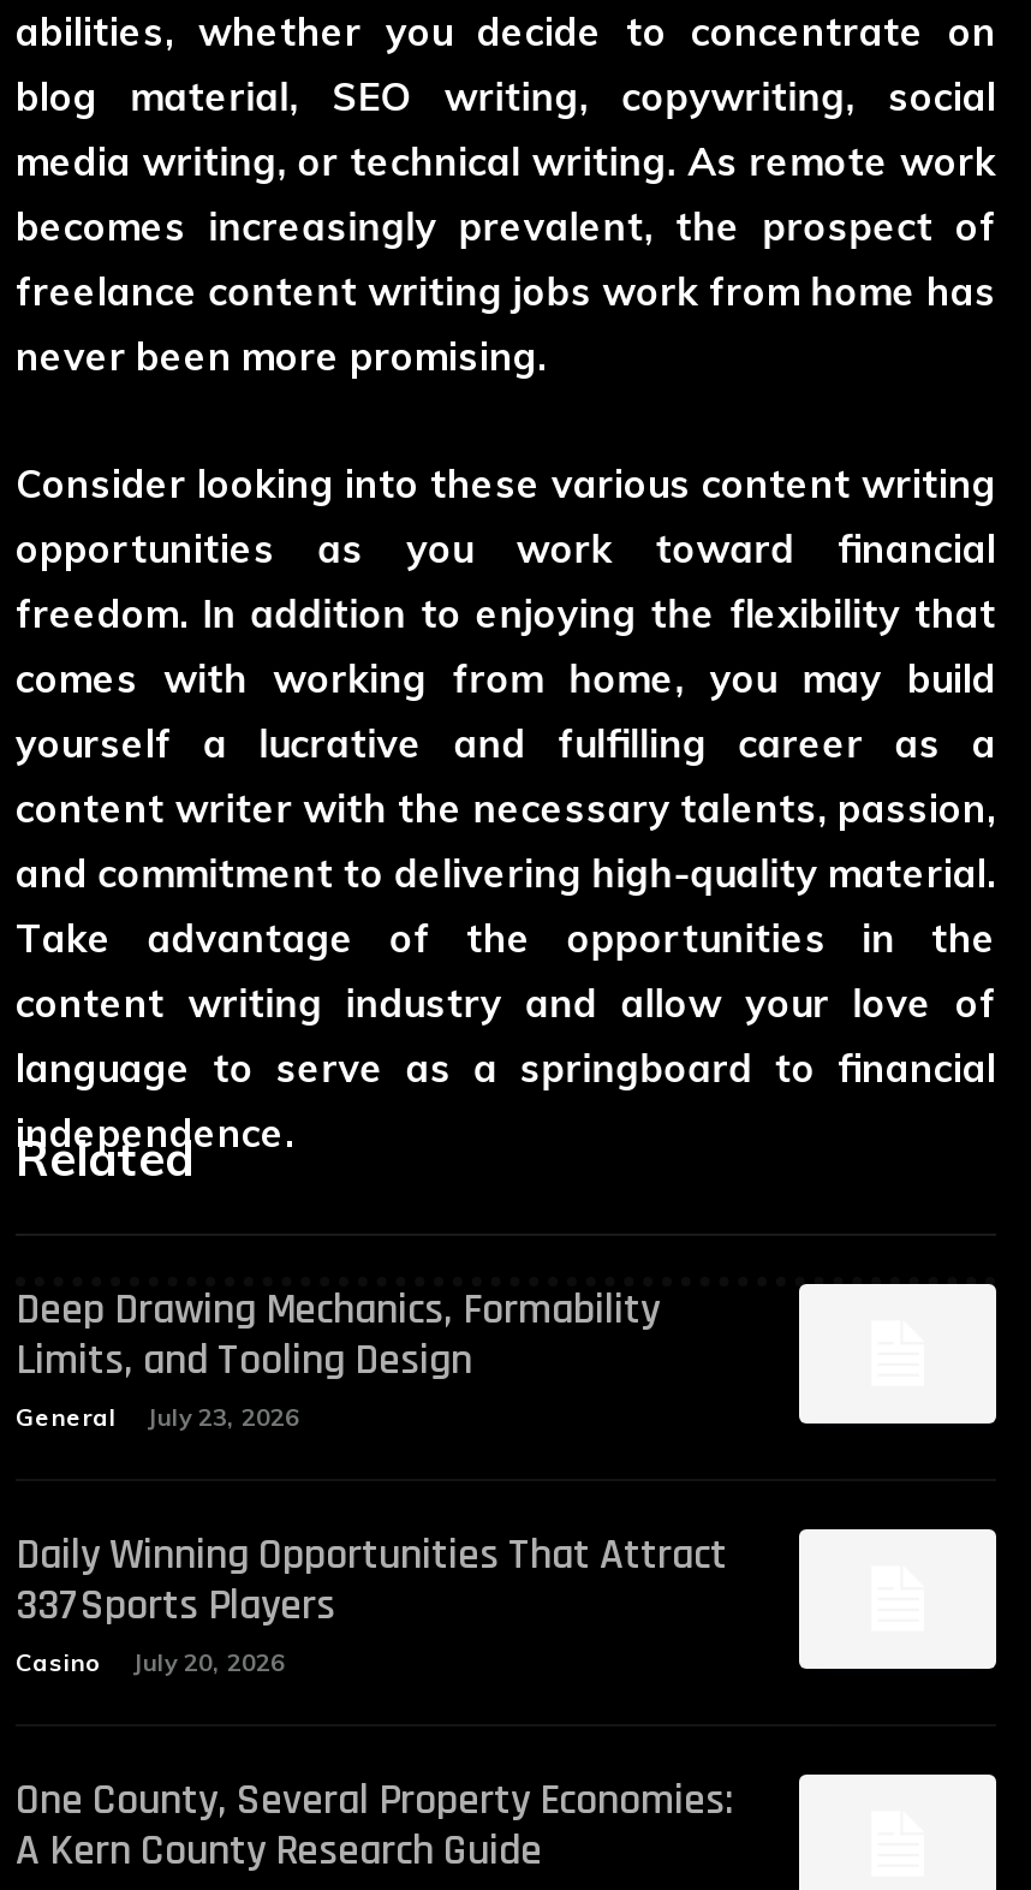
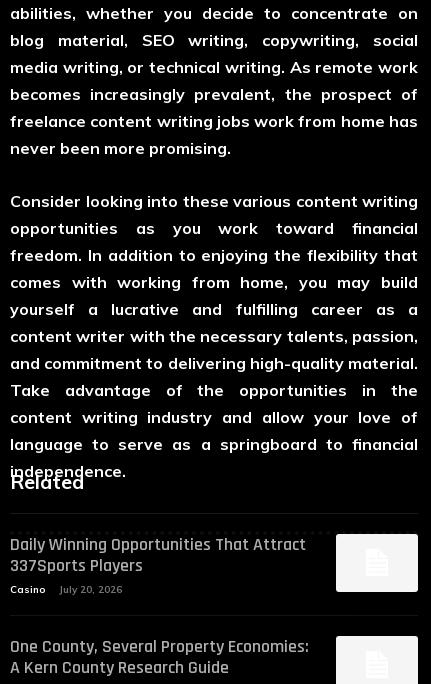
- Deep Drawing Mechanics, Formability
- Limits, and Tooling Design
- General
- July 23, 2026
